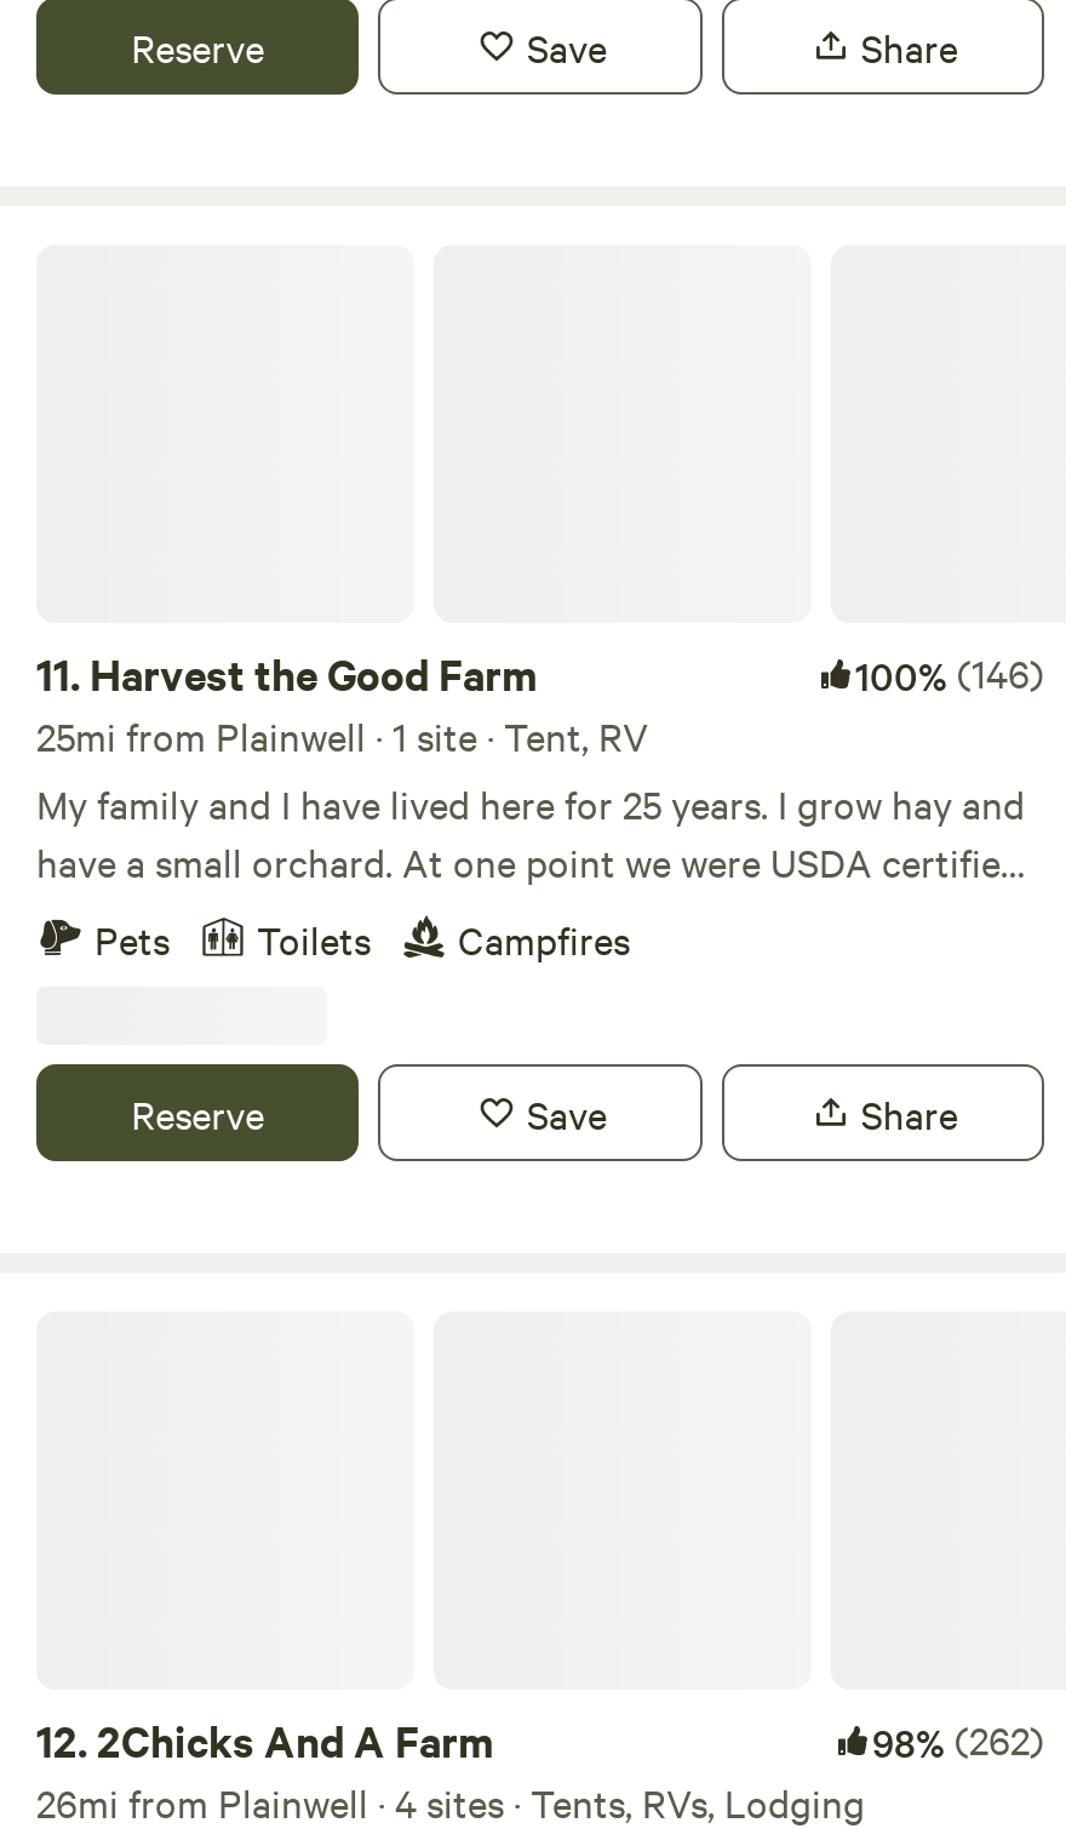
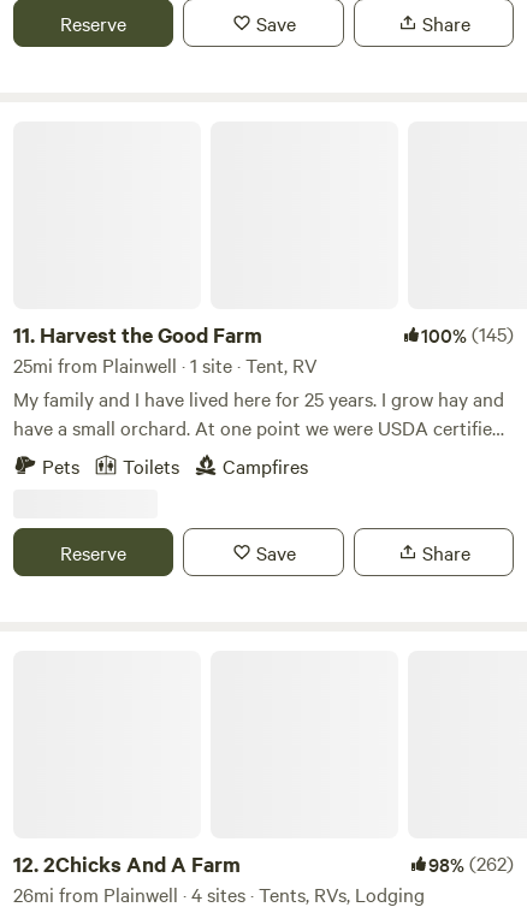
- 100% (146)
+ 100% (145)
